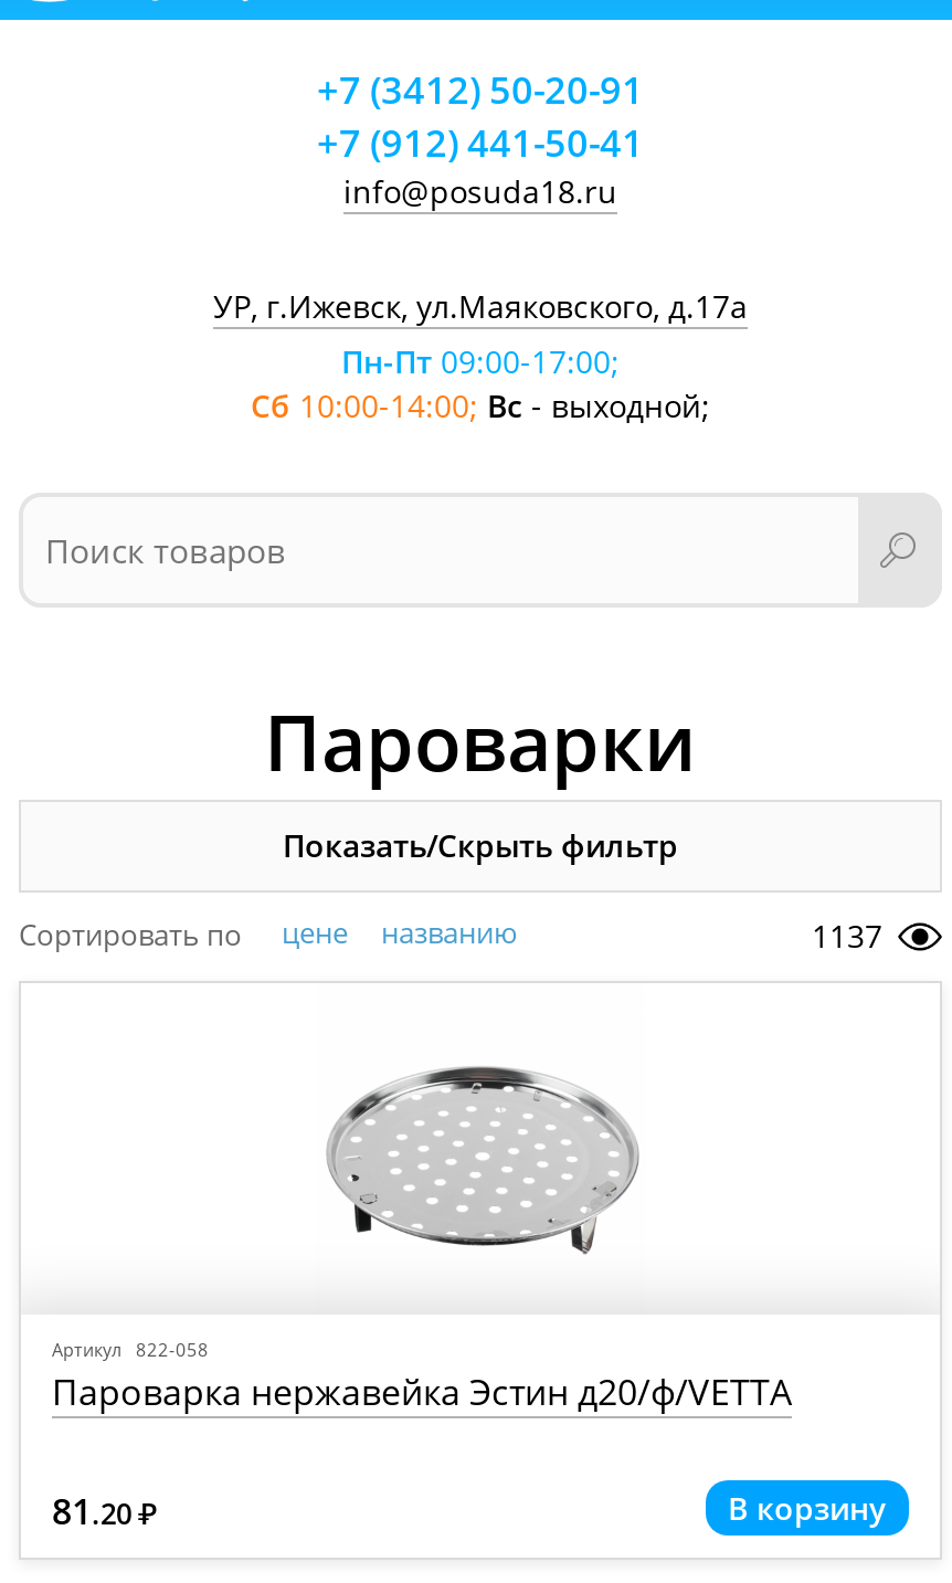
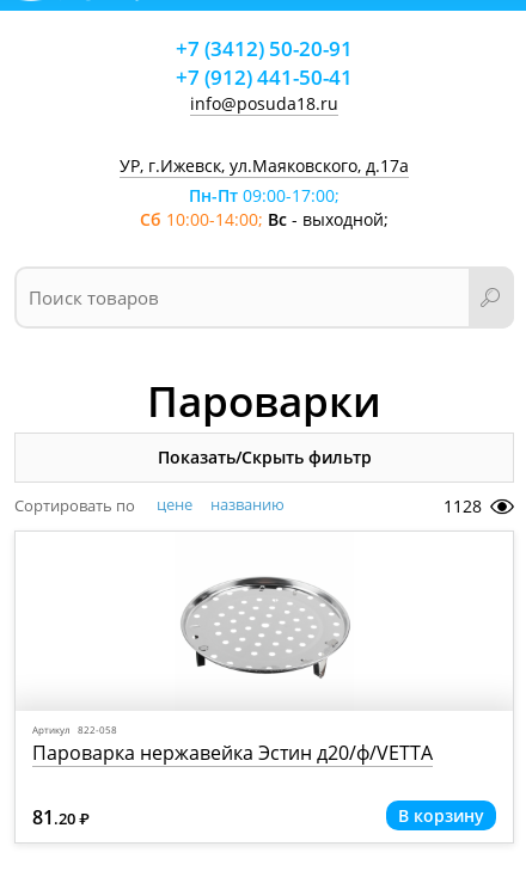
- 1137
+ 1128
